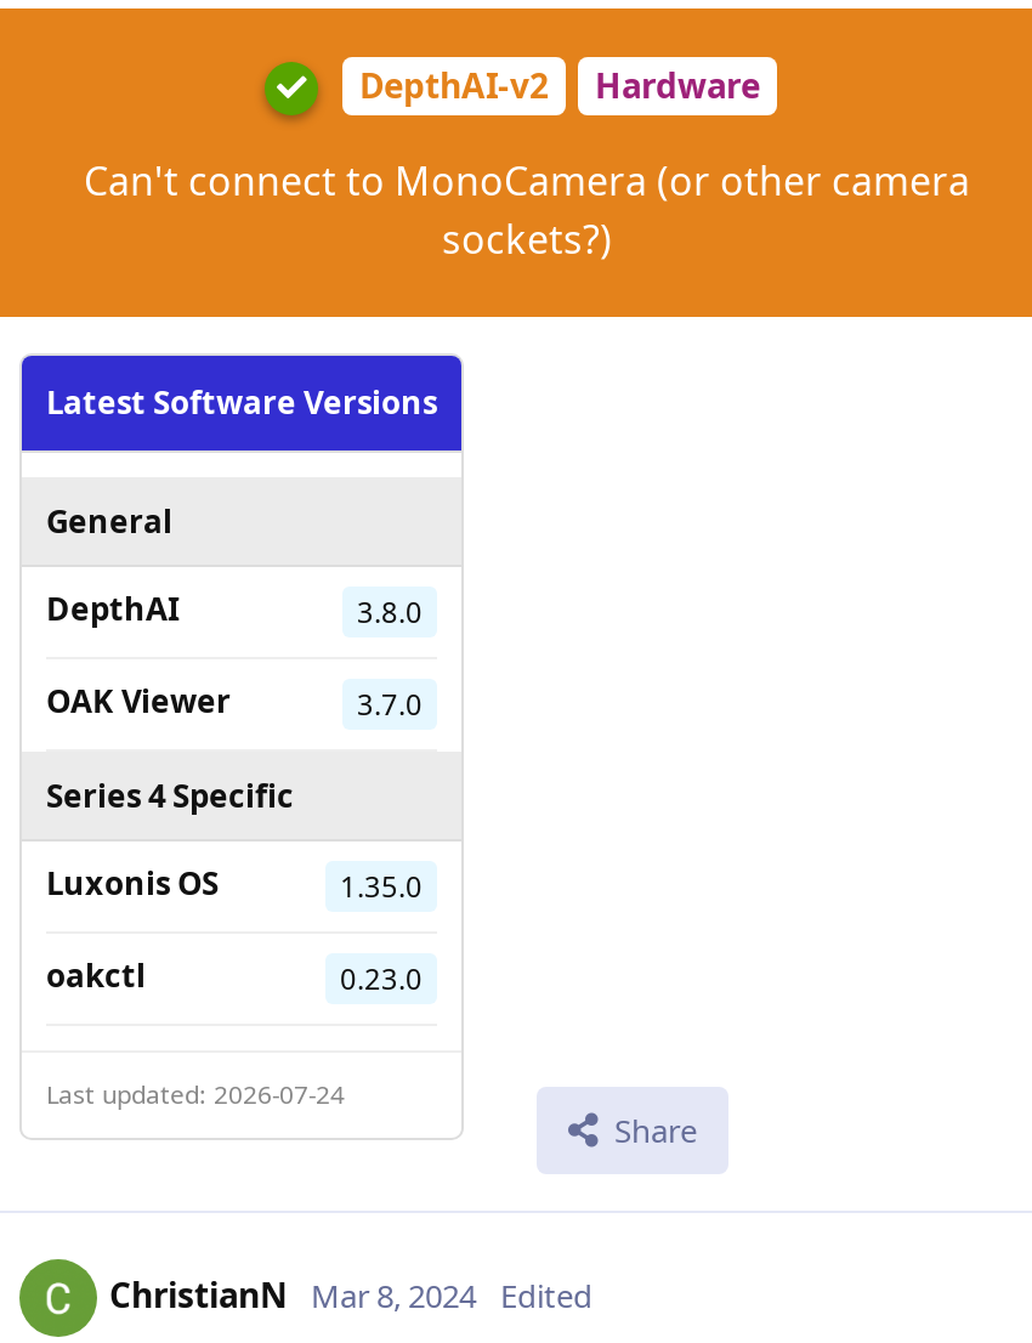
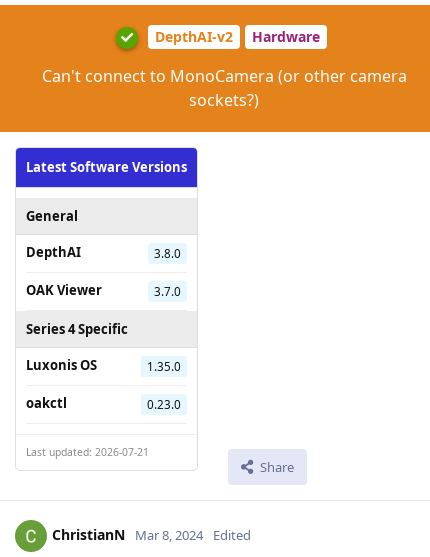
- Last updated: 2026-07-24
+ Last updated: 2026-07-21
